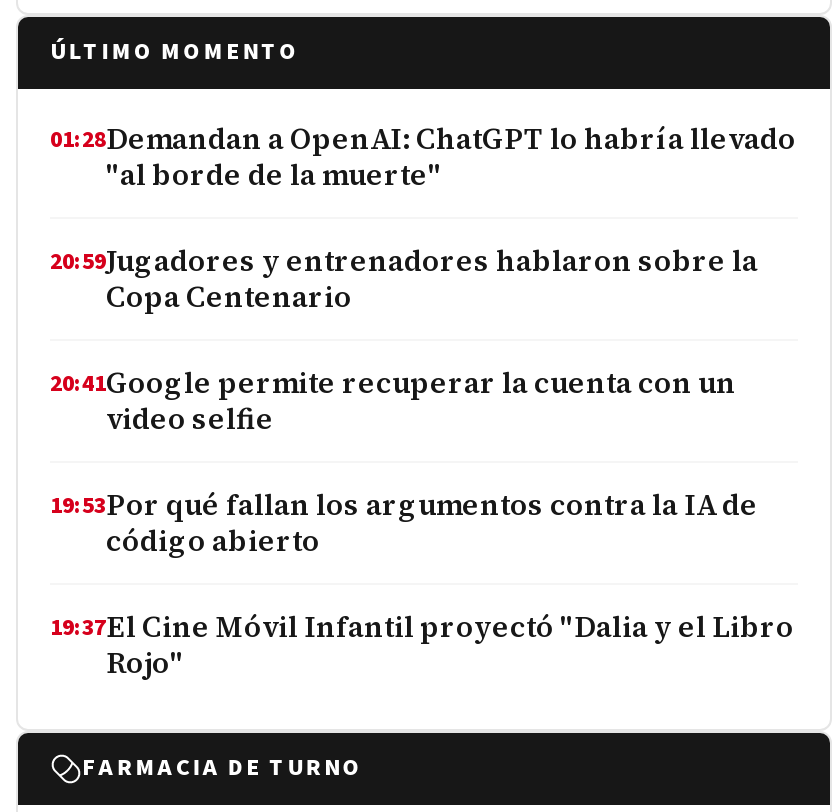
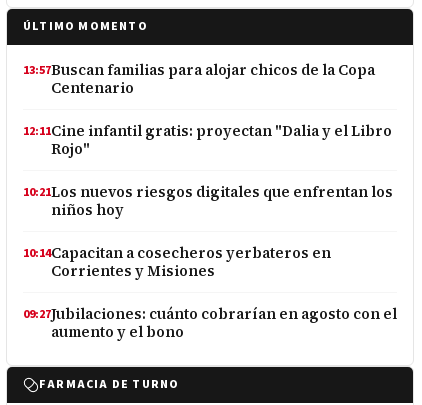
- 01:28Demandan a OpenAI: ChatGPT lo habría llevado
- "al borde de la muerte"
- 20:59Jugadores y entrenadores hablaron sobre la
- Copa Centenario
- 20:41Google permite recuperar la cuenta con un
- video selfie
- 19:53Por qué fallan los argumentos contra la IA de
- código abierto
- 19:37El Cine Móvil Infantil proyectó "Dalia y el Libro
+ 13:57Buscan familias para alojar chicos de la Copa
+ Centenario
+ 12:11Cine infantil gratis: proyectan "Dalia y el Libro

moved up: Rojo"

+ 10:21Los nuevos riesgos digitales que enfrentan los
+ niños hoy
+ 10:14Capacitan a cosecheros yerbateros en
+ Corrientes y Misiones
+ 09:27Jubilaciones: cuánto cobrarían en agosto con el
+ aumento y el bono
